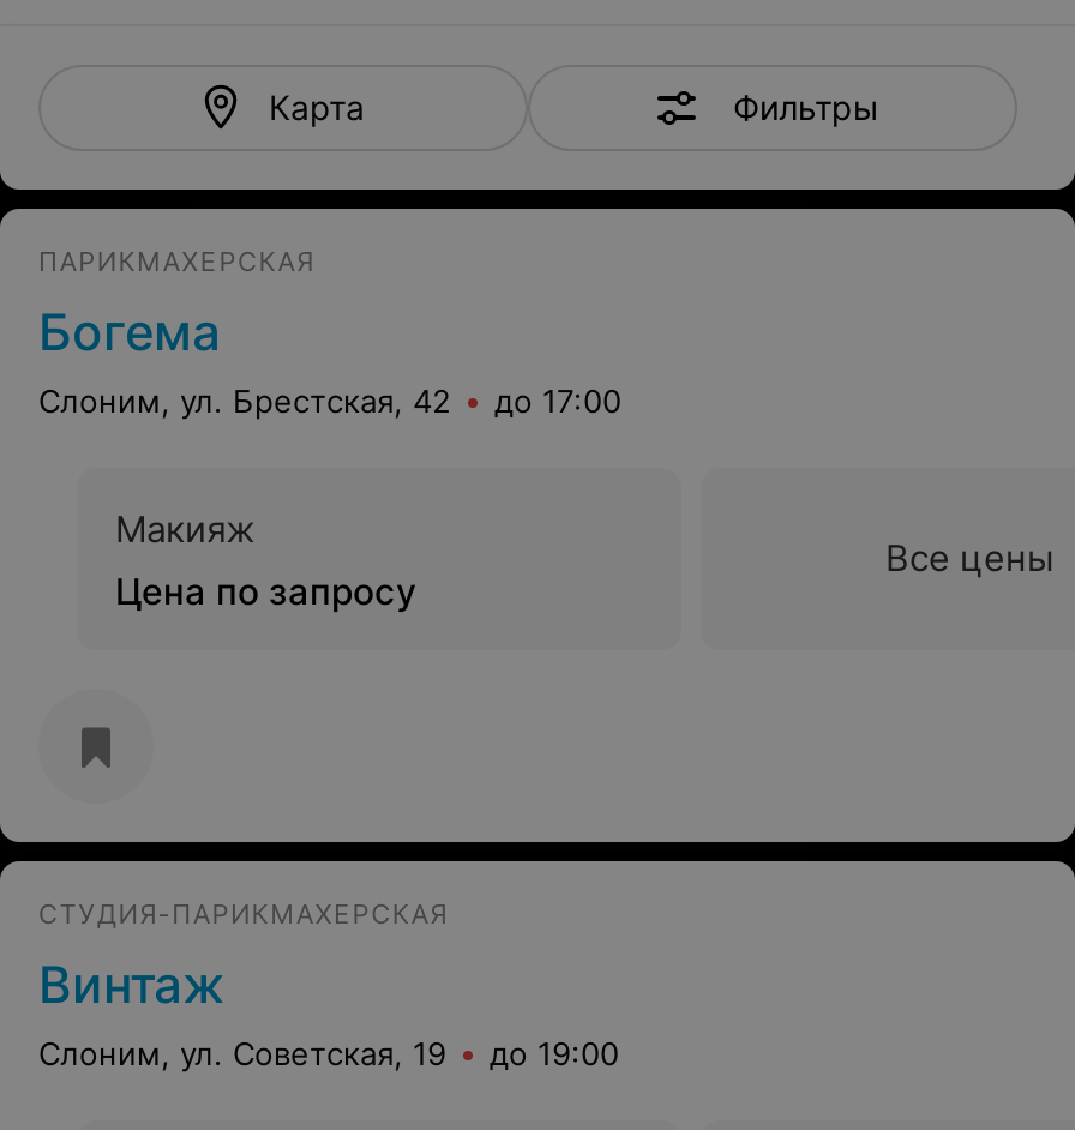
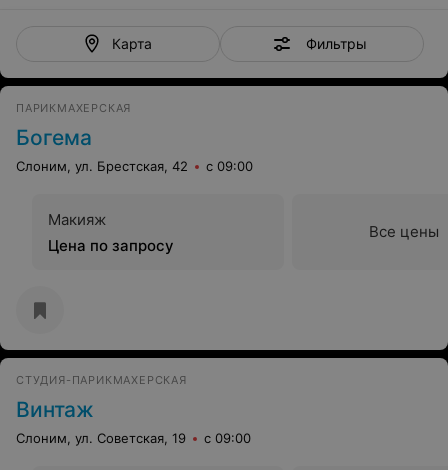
- Слоним, ул. Брестская, 42 до 17:00
+ Слоним, ул. Брестская, 42 с 09:00

- Слоним, ул. Советская, 19 до 19:00
+ Слоним, ул. Советская, 19 с 09:00
